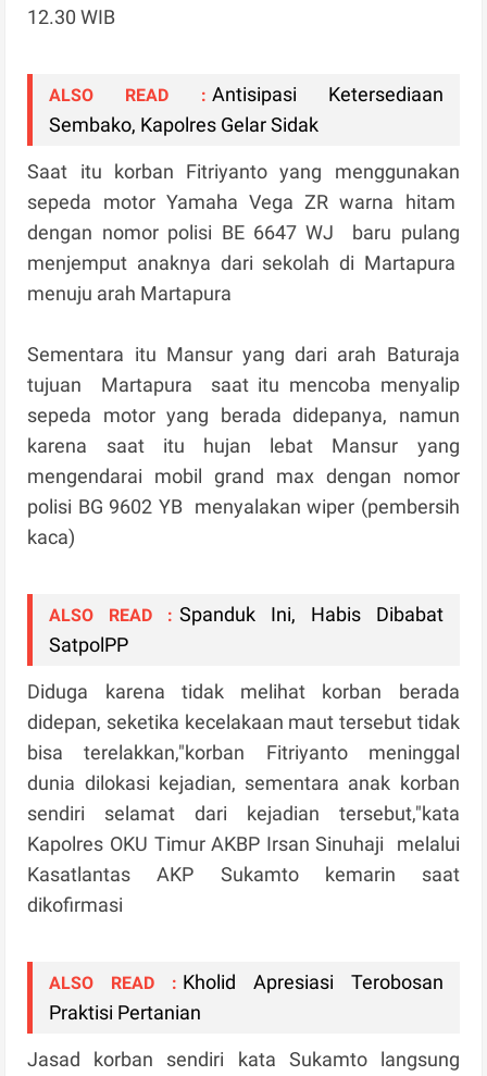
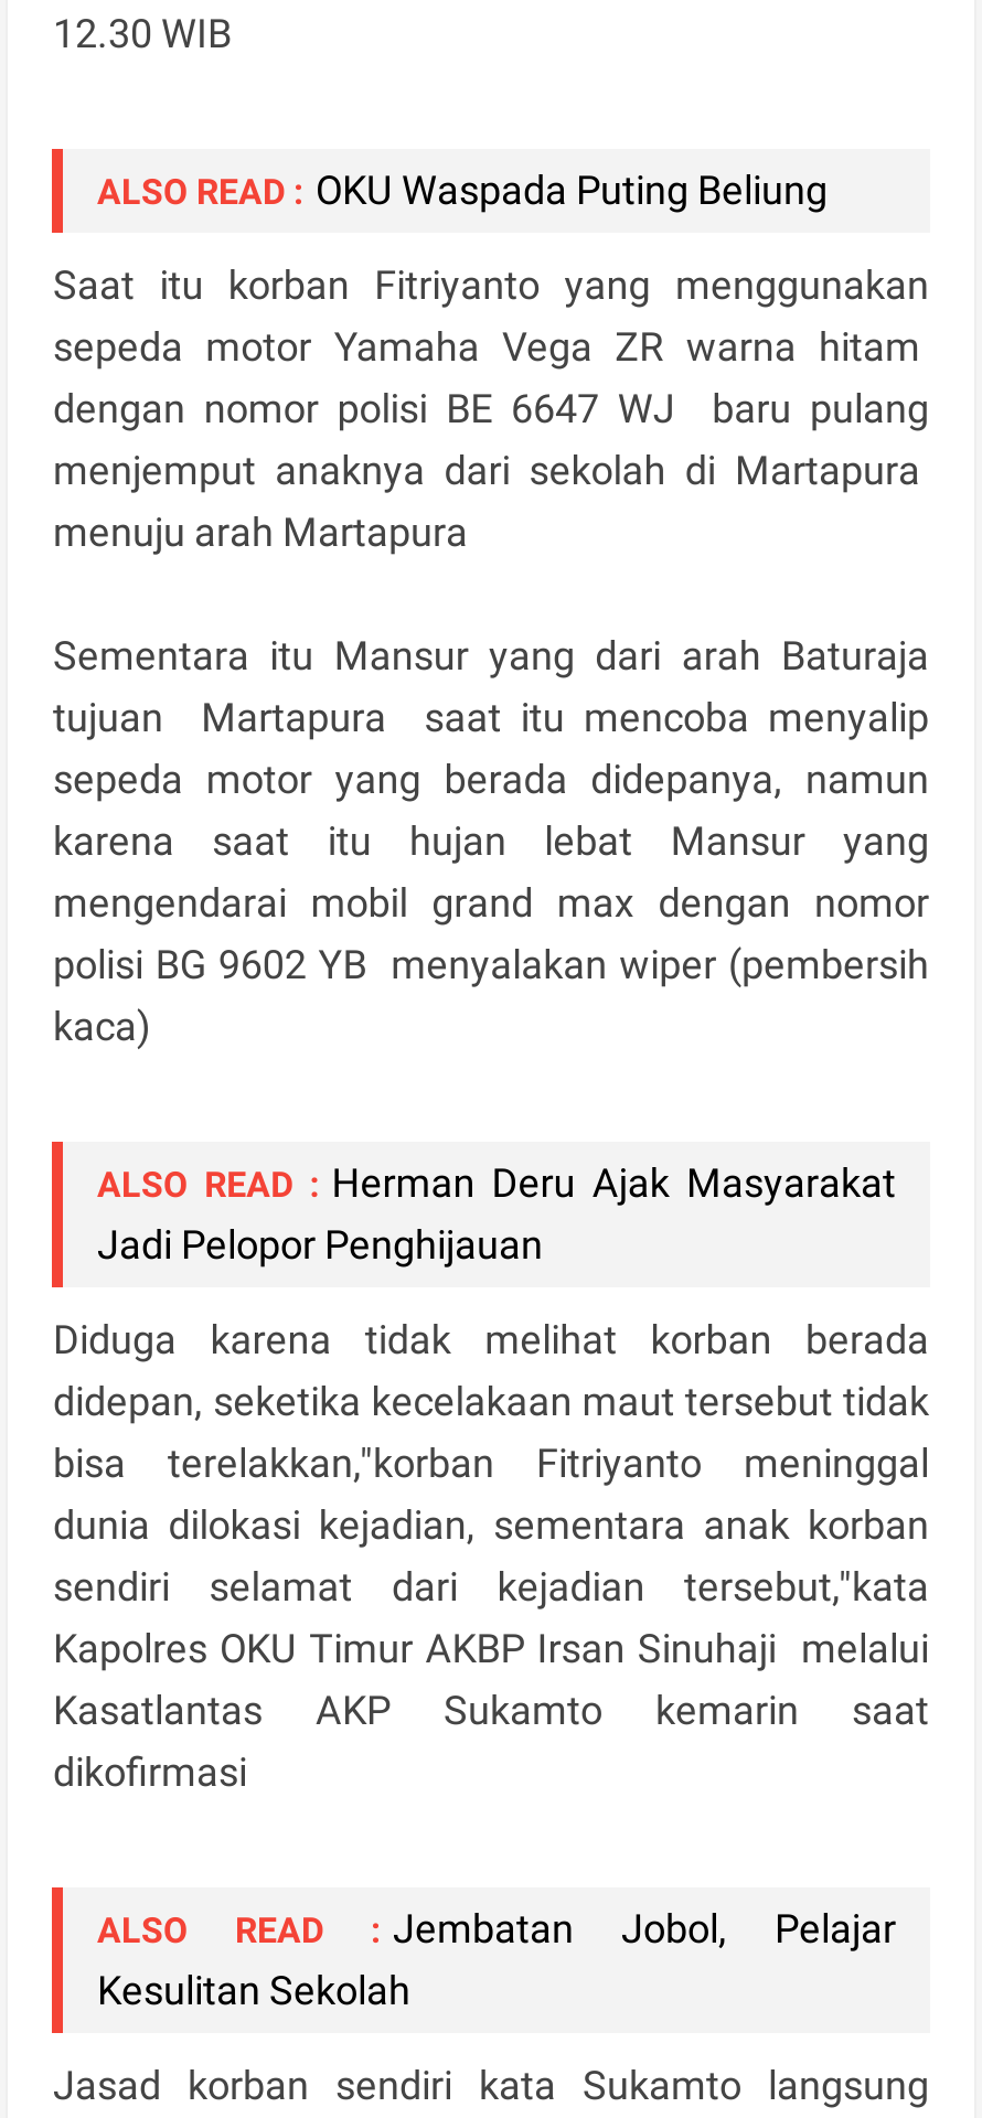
- ALSO READ : Antisipasi Ketersediaan
- Sembako, Kapolres Gelar Sidak
+ ALSO READ : OKU Waspada Puting Beliung

- ALSO READ : Spanduk Ini, Habis Dibabat
- SatpolPP
+ ALSO READ : Herman Deru Ajak Masyarakat
+ Jadi Pelopor Penghijauan

- ALSO READ : Kholid Apresiasi Terobosan
- Praktisi Pertanian
+ ALSO READ : Jembatan Jobol, Pelajar
+ Kesulitan Sekolah
